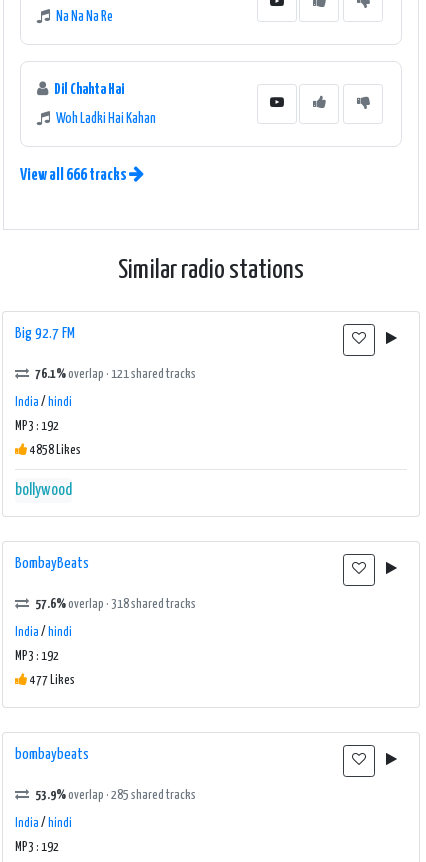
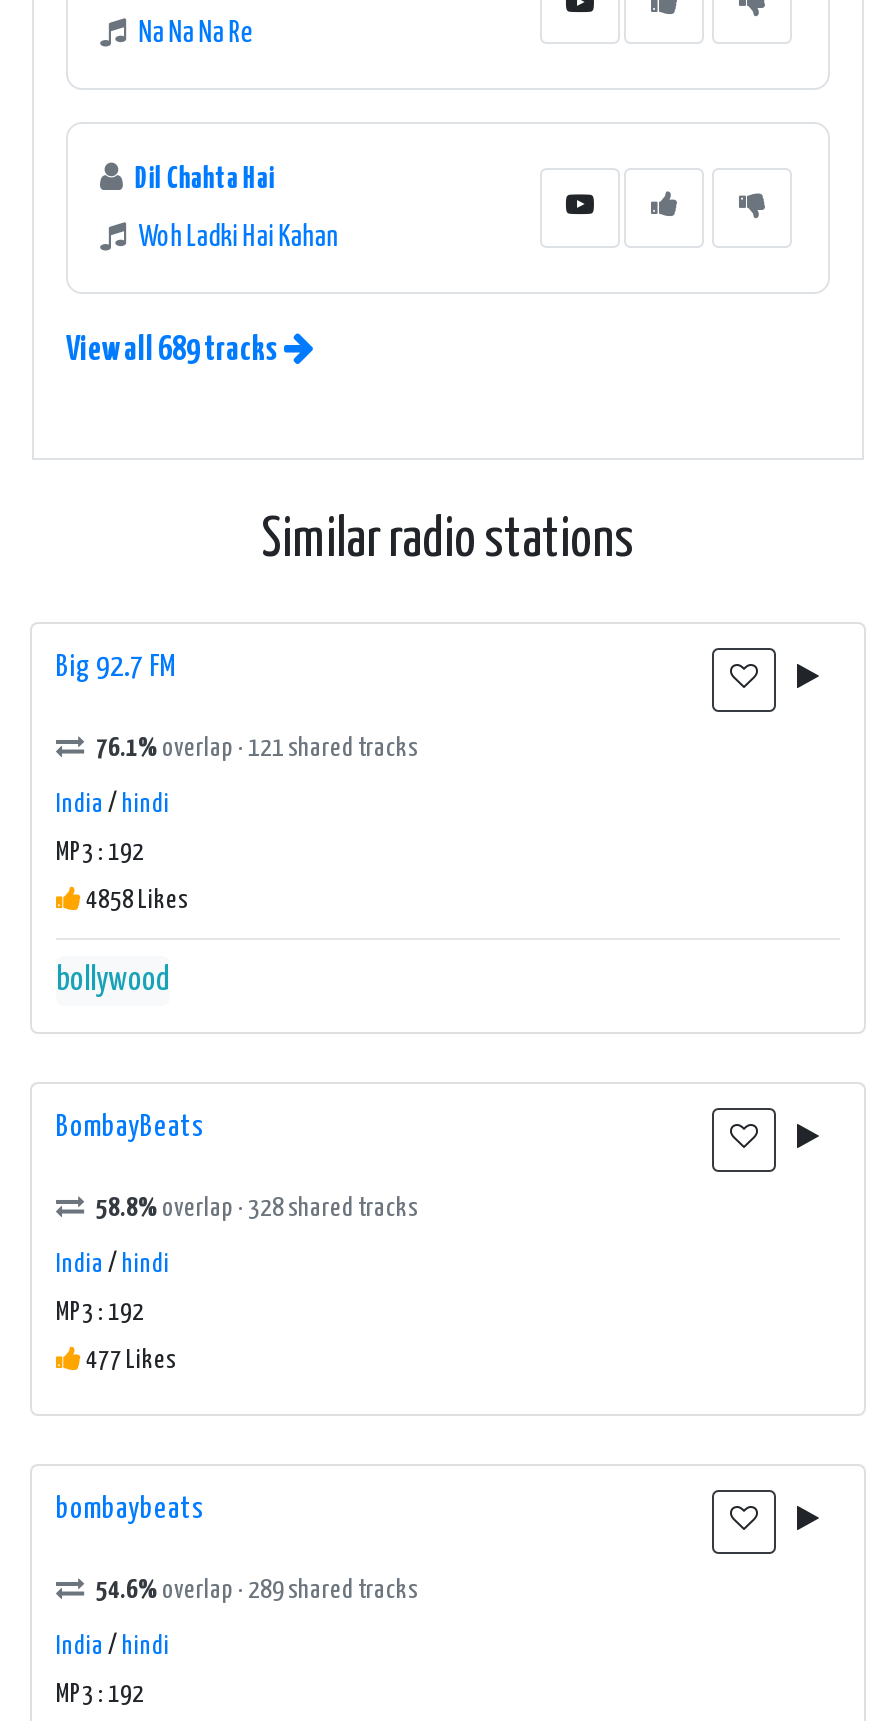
- View all 666 tracks
+ View all 689 tracks

- 57.6% overlap · 318 shared tracks
+ 58.8% overlap · 328 shared tracks

- 53.9% overlap · 285 shared tracks
+ 54.6% overlap · 289 shared tracks
